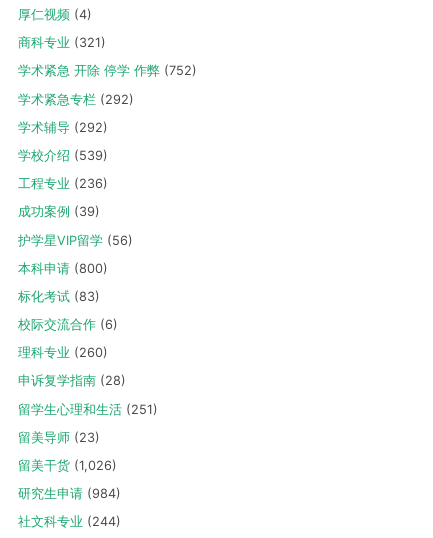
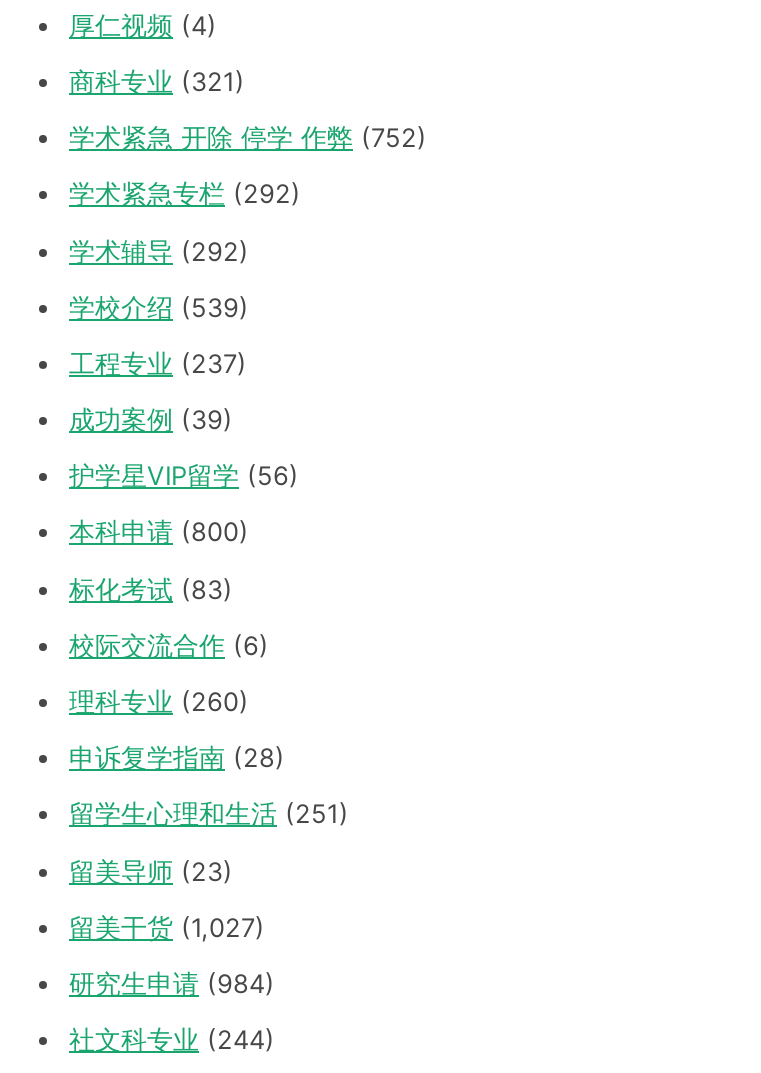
- 工程专业(236)
+ 工程专业(237)

- 留美干货(1,026)
+ 留美干货(1,027)
